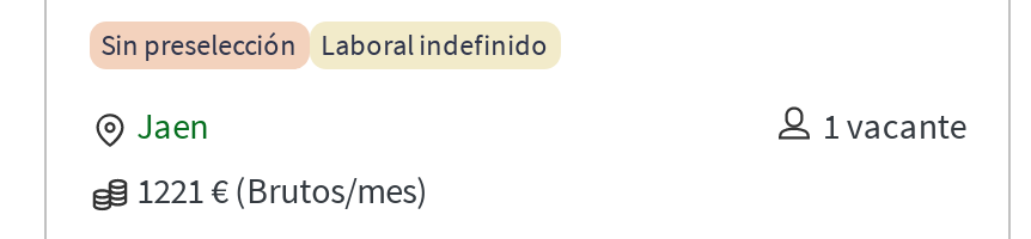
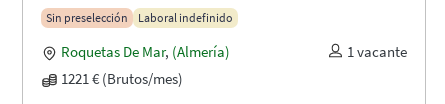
- Jaen
+ Roquetas De Mar, (Almería)
